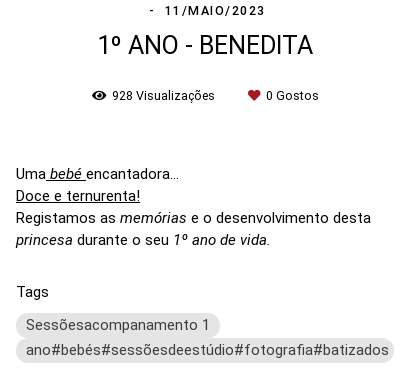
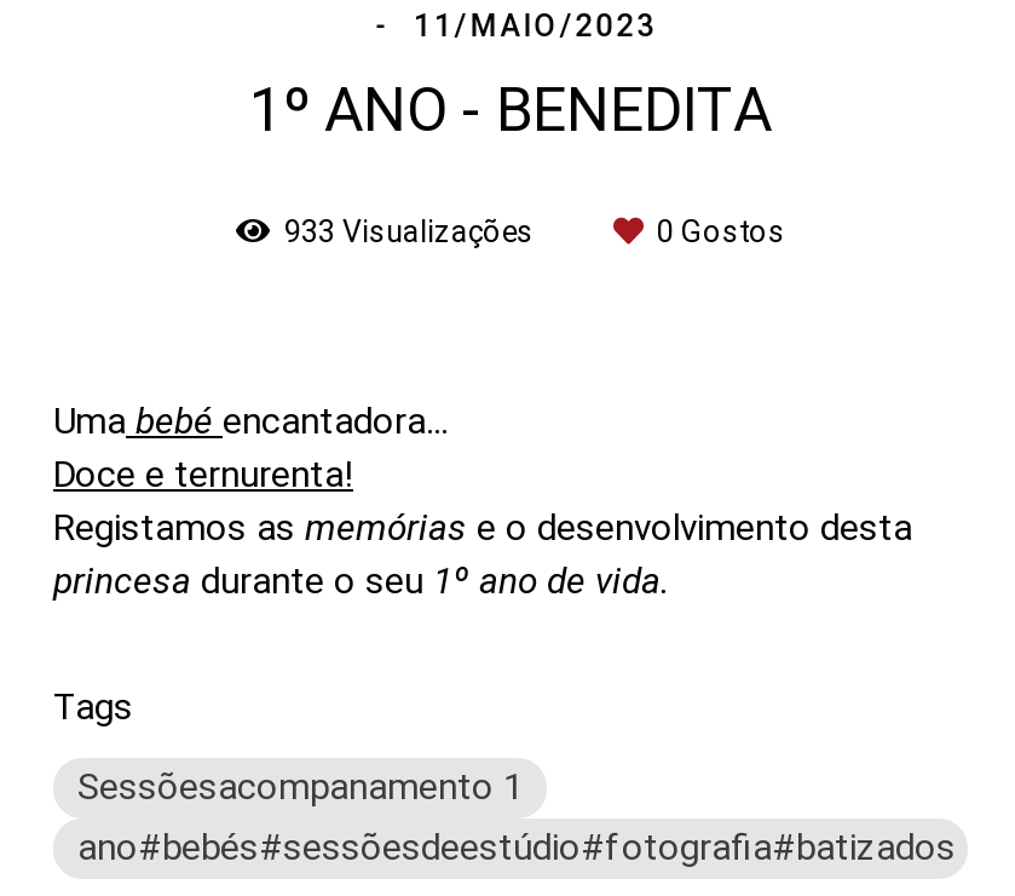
- 928 Visualizações
+ 933 Visualizações
